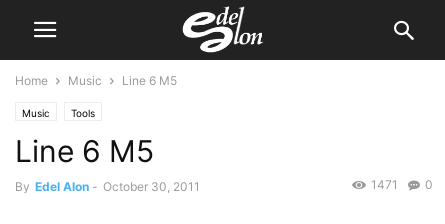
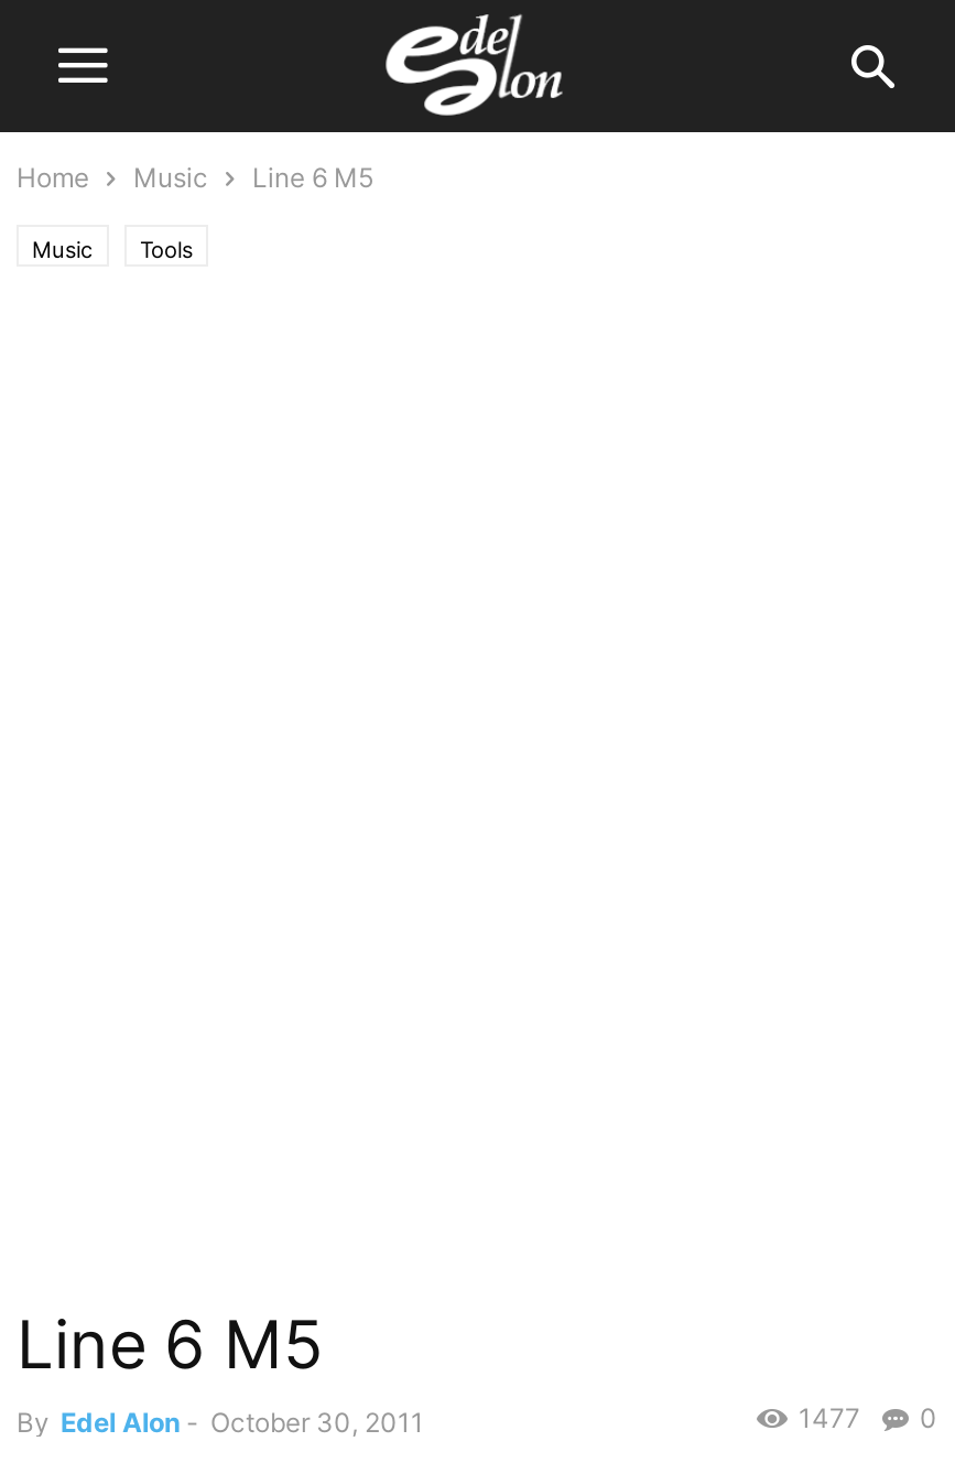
- 1471 0
+ 1477 0
